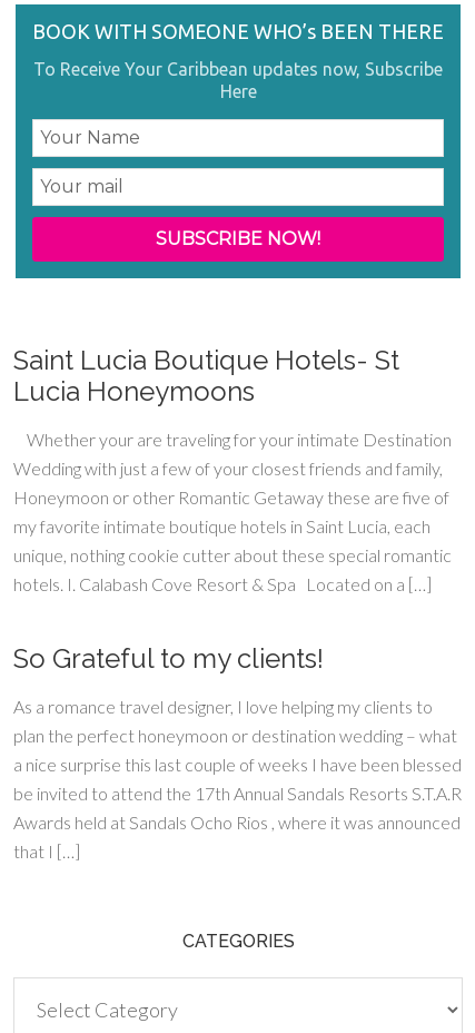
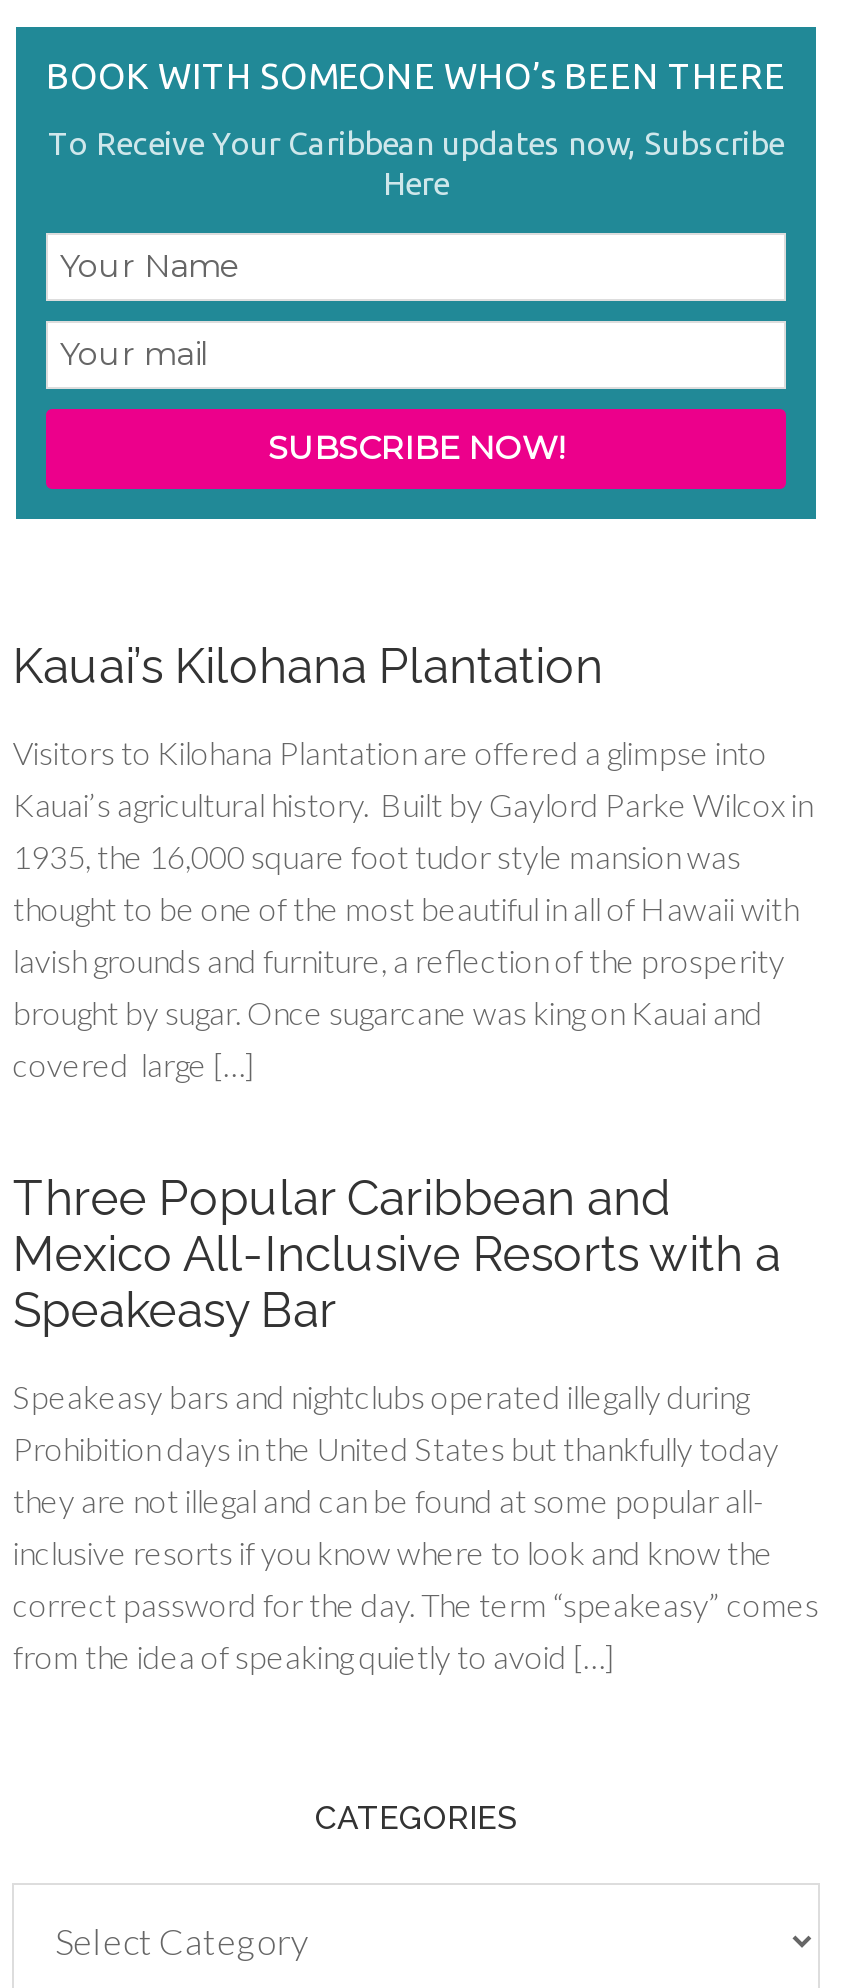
- Saint Lucia Boutique Hotels- St
- Lucia Honeymoons
+ Kauai’s Kilohana Plantation

- Whether your are traveling for your intimate Destination
- Wedding with just a few of your closest friends and family,
- Honeymoon or other Romantic Getaway these are five of
- my favorite intimate boutique hotels in Saint Lucia, each
- unique, nothing cookie cutter about these special romantic
- hotels. I. Calabash Cove Resort & Spa Located on a […]
+ Visitors to Kilohana Plantation are offered a glimpse into
+ Kauai’s agricultural history. Built by Gaylord Parke Wilcox in
+ 1935, the 16,000 square foot tudor style mansion was
+ thought to be one of the most beautiful in all of Hawaii with
+ lavish grounds and furniture, a reflection of the prosperity
+ brought by sugar. Once sugarcane was king on Kauai and
+ covered large […]

- So Grateful to my clients!
+ Three Popular Caribbean and
+ Mexico All-Inclusive Resorts with a
+ Speakeasy Bar

- As a romance travel designer, I love helping my clients to
- plan the perfect honeymoon or destination wedding – what
- a nice surprise this last couple of weeks I have been blessed
- be invited to attend the 17th Annual Sandals Resorts S.T.A.R
- Awards held at Sandals Ocho Rios , where it was announced
- that I […]
+ Speakeasy bars and nightclubs operated illegally during
+ Prohibition days in the United States but thankfully today
+ they are not illegal and can be found at some popular all-
+ inclusive resorts if you know where to look and know the
+ correct password for the day. The term “speakeasy” comes
+ from the idea of speaking quietly to avoid […]
